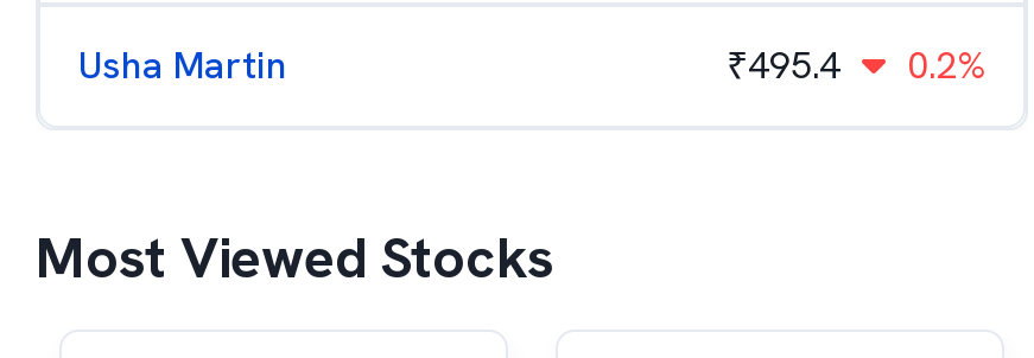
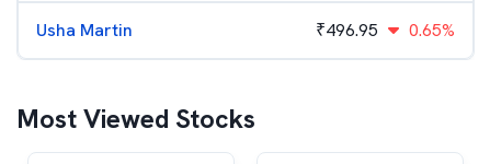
- ₹495.4
+ ₹496.95

- 0.2%
+ 0.65%
